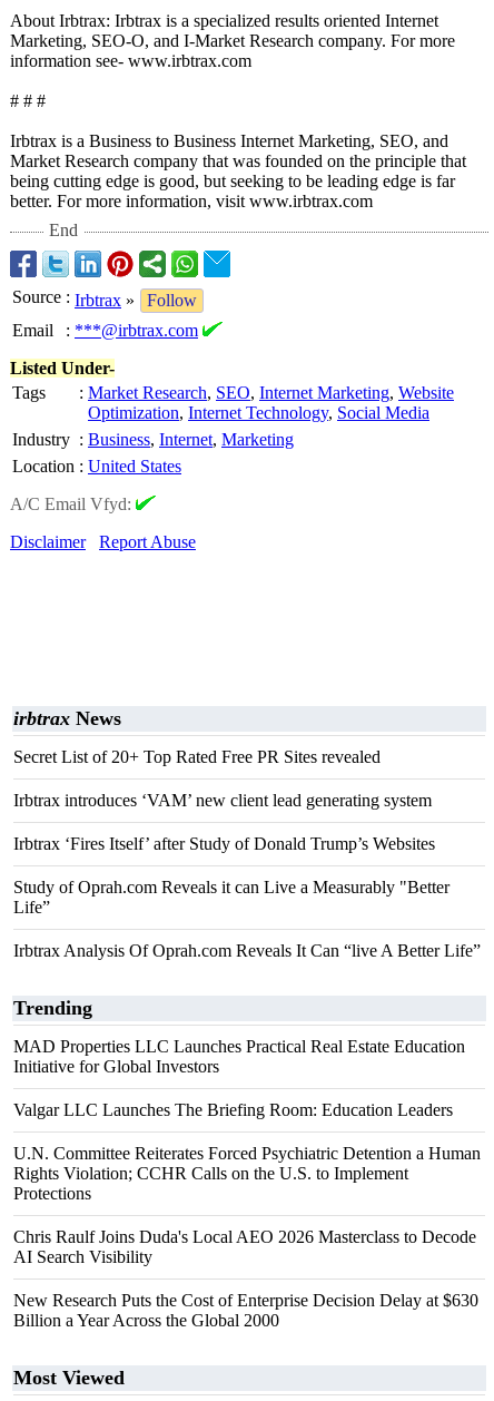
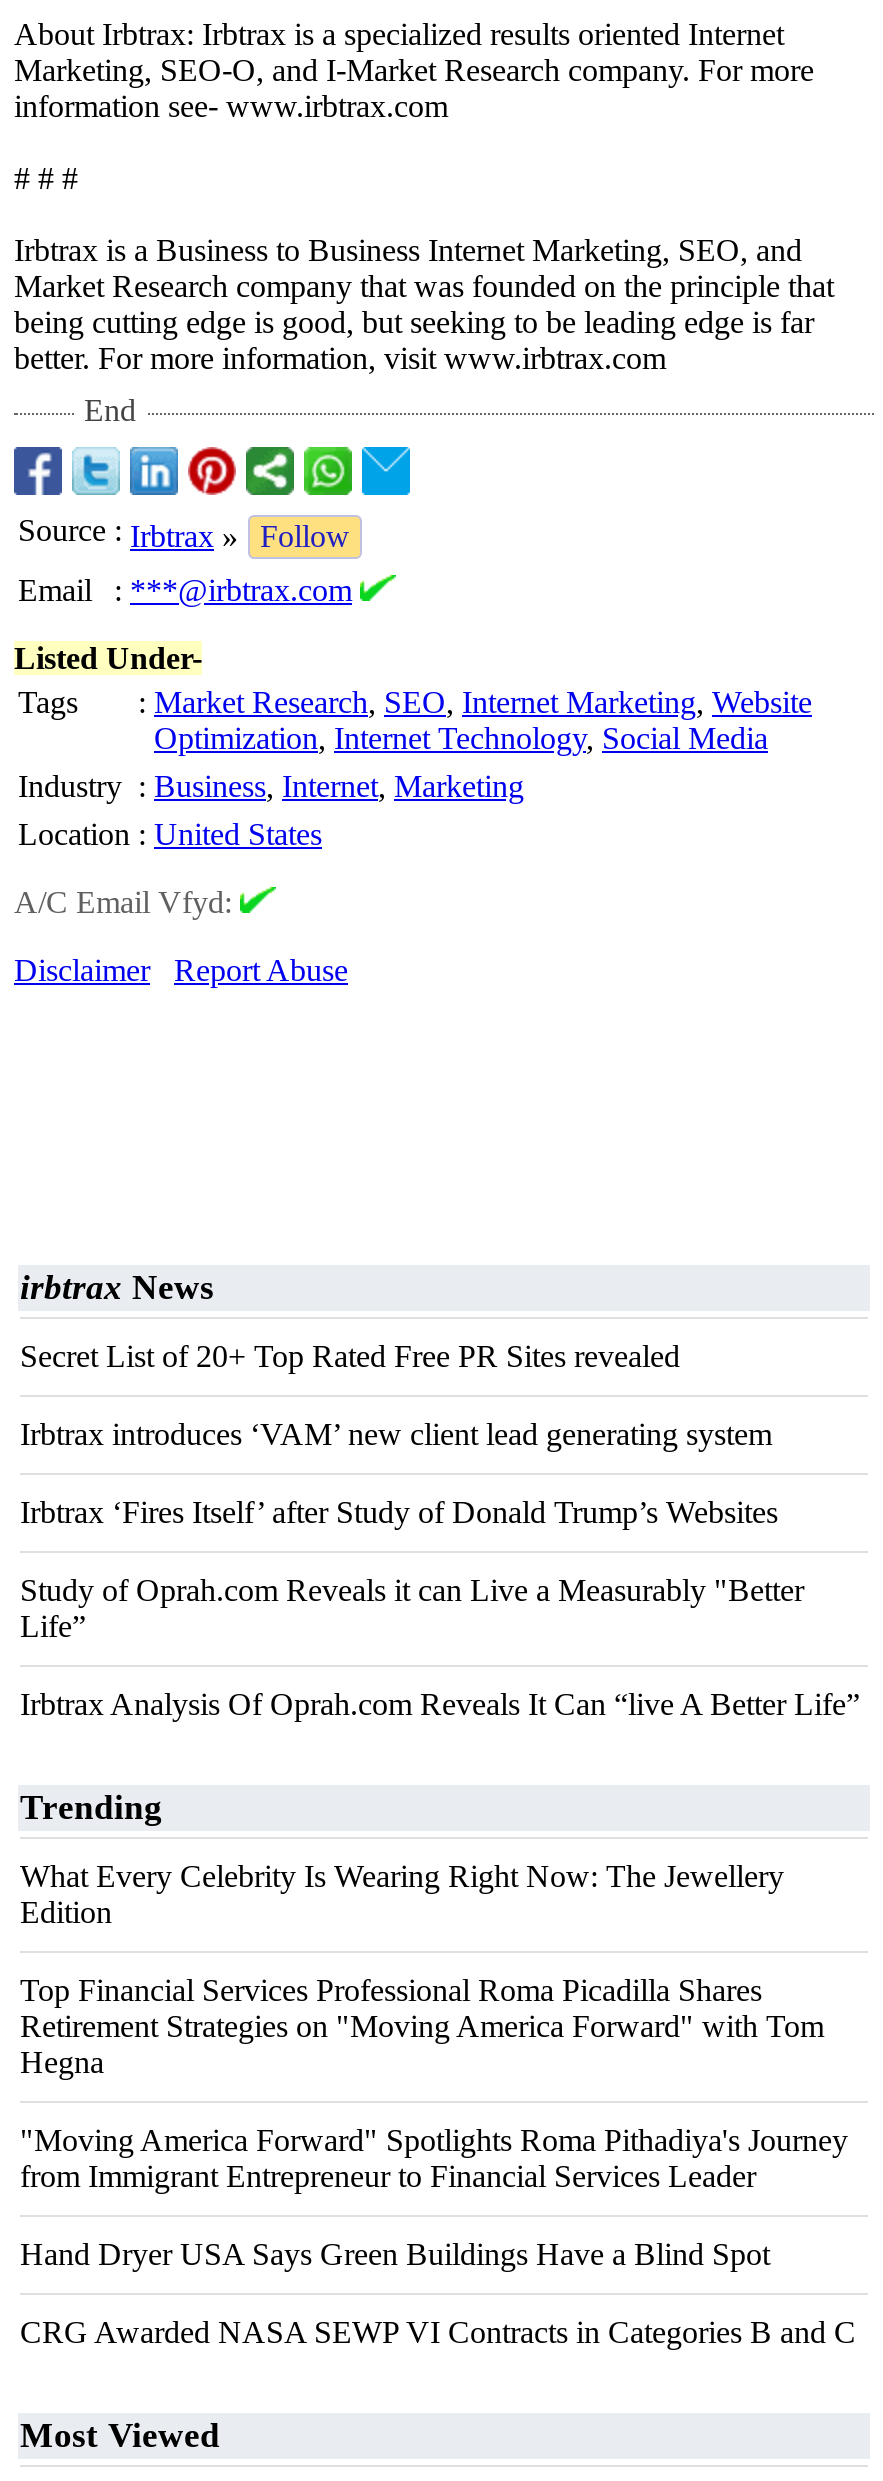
- MAD Properties LLC Launches Practical Real Estate Education
- Initiative for Global Investors
+ What Every Celebrity Is Wearing Right Now: The Jewellery
+ Edition

- Valgar LLC Launches The Briefing Room: Education Leaders
+ Top Financial Services Professional Roma Picadilla Shares
+ Retirement Strategies on "Moving America Forward" with Tom
+ Hegna

- U.N. Committee Reiterates Forced Psychiatric Detention a Human
- Rights Violation; CCHR Calls on the U.S. to Implement
- Protections
+ "Moving America Forward" Spotlights Roma Pithadiya's Journey
+ from Immigrant Entrepreneur to Financial Services Leader

- Chris Raulf Joins Duda's Local AEO 2026 Masterclass to Decode
- AI Search Visibility
+ Hand Dryer USA Says Green Buildings Have a Blind Spot

- New Research Puts the Cost of Enterprise Decision Delay at $630
- Billion a Year Across the Global 2000
+ CRG Awarded NASA SEWP VI Contracts in Categories B and C
